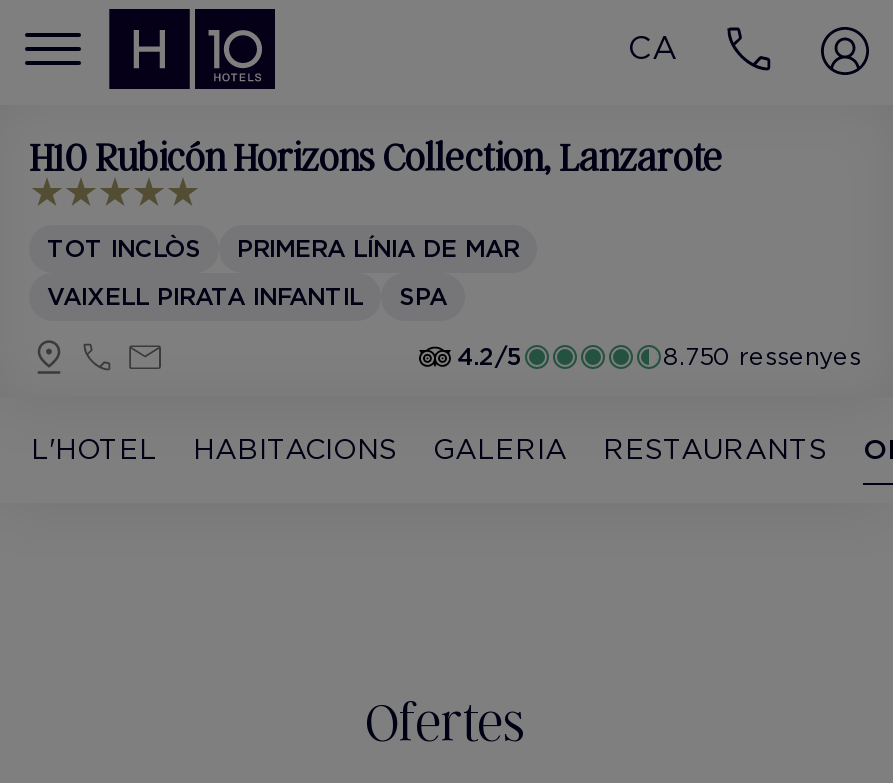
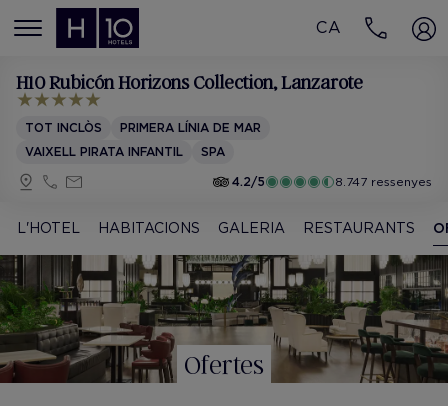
- 8.750 ressenyes
+ 8.747 ressenyes

+ [image]
